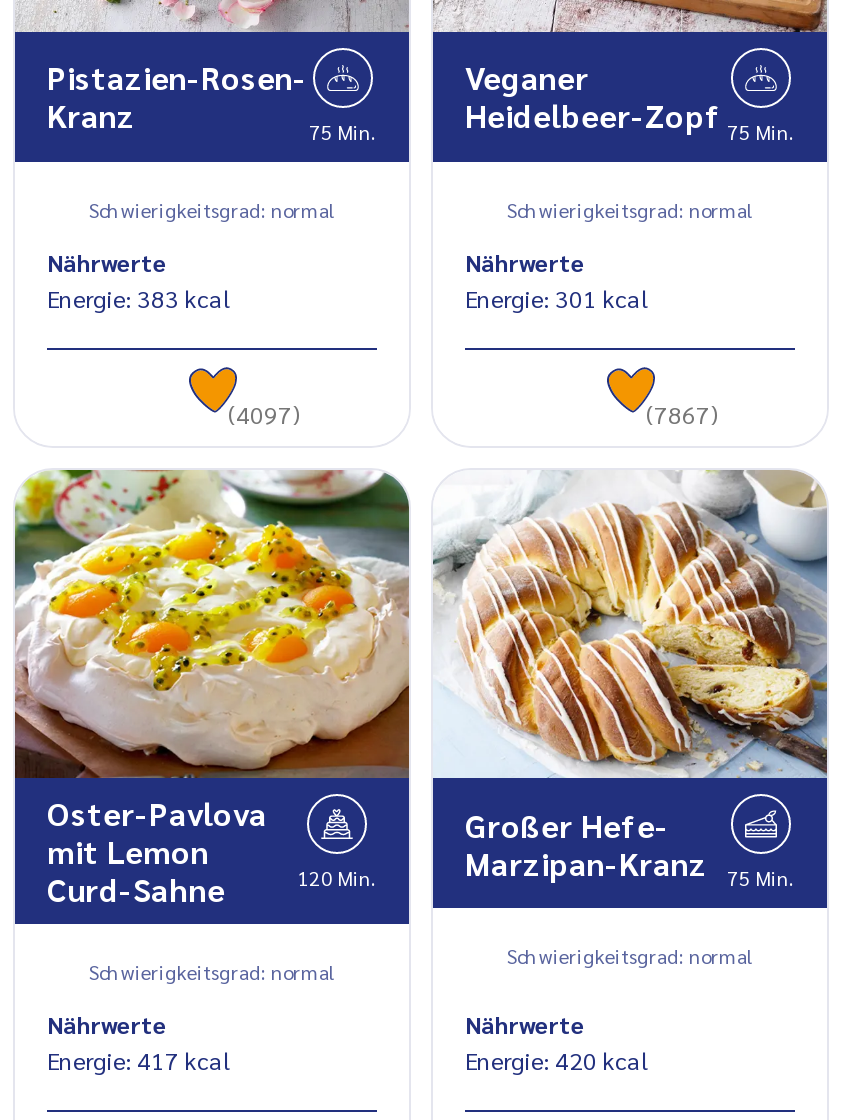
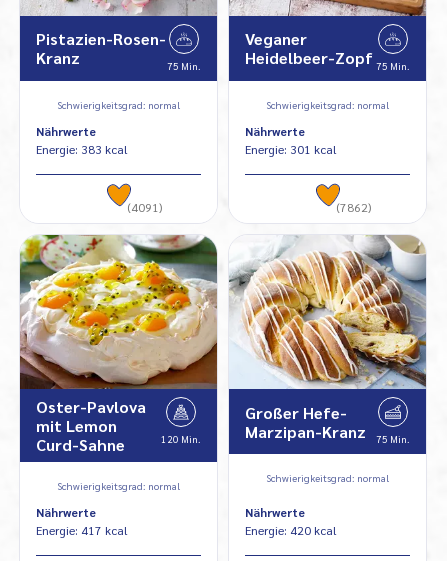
- (4097)
+ (4091)

- (7867)
+ (7862)
